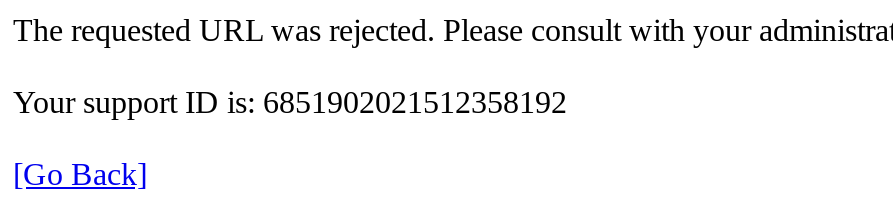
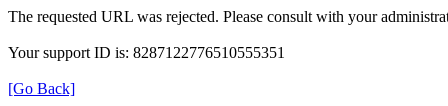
- Your support ID is: 6851902021512358192
+ Your support ID is: 8287122776510555351
